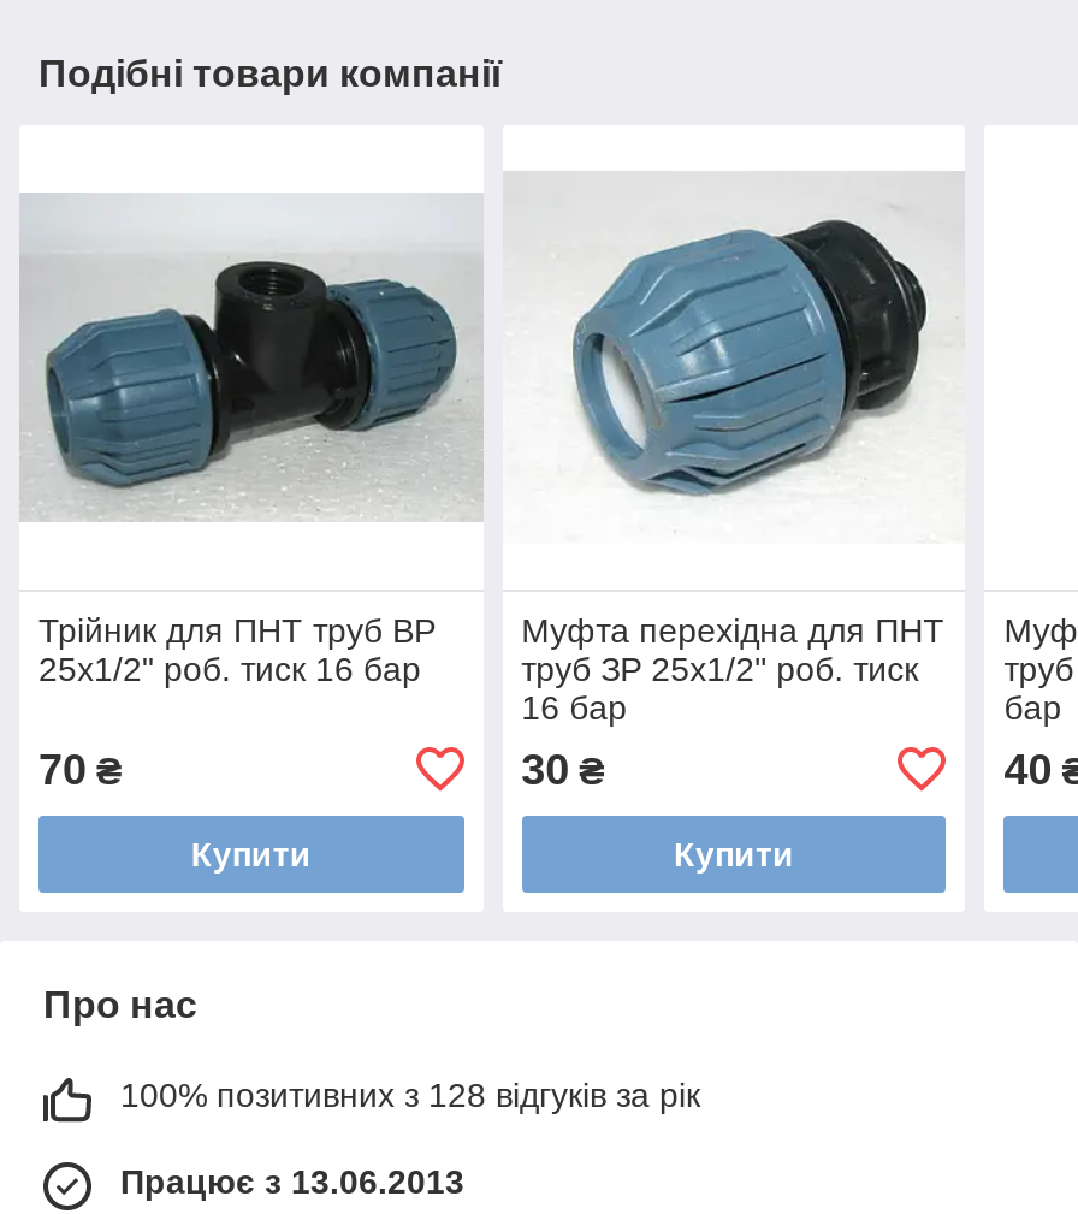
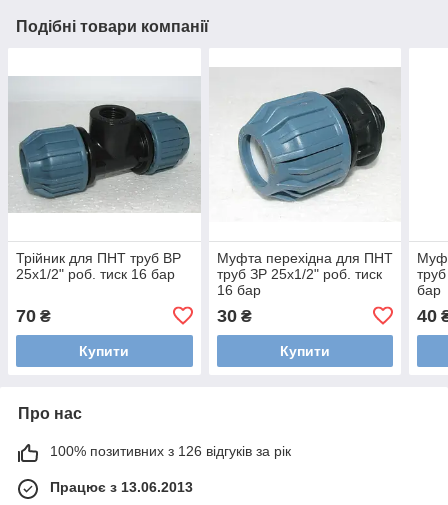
- 100% позитивних з 128 відгуків за рік
+ 100% позитивних з 126 відгуків за рік
